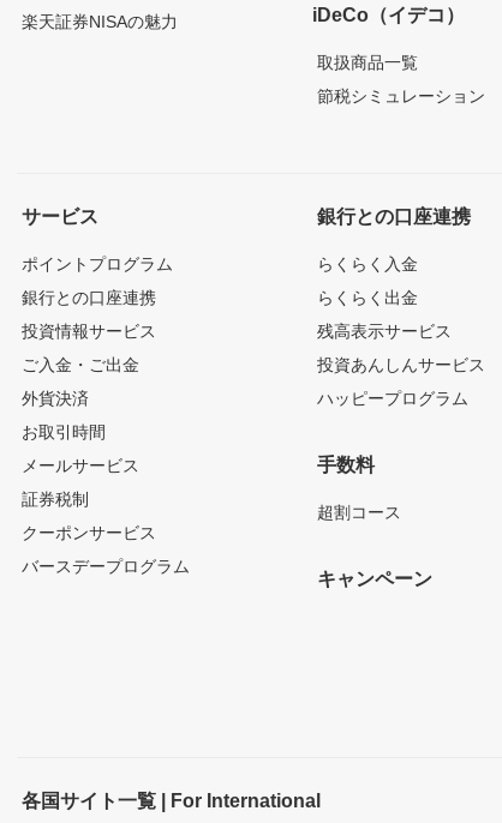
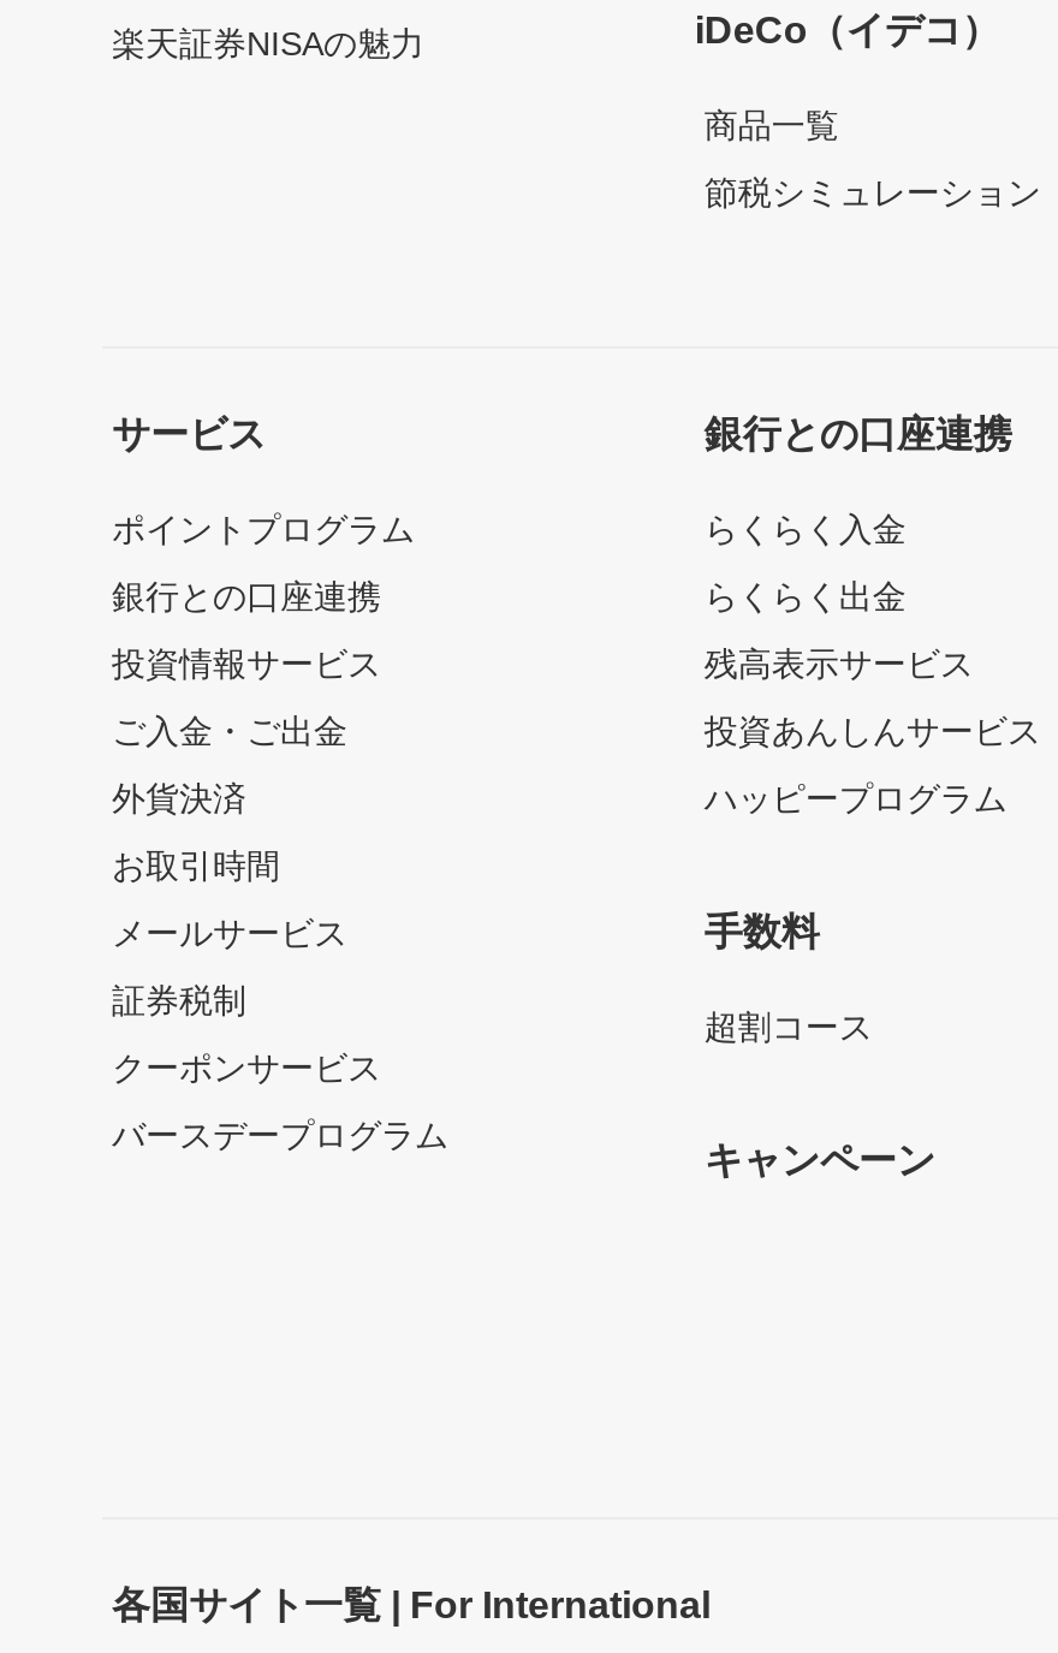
- 取扱商品一覧
+ 商品一覧
